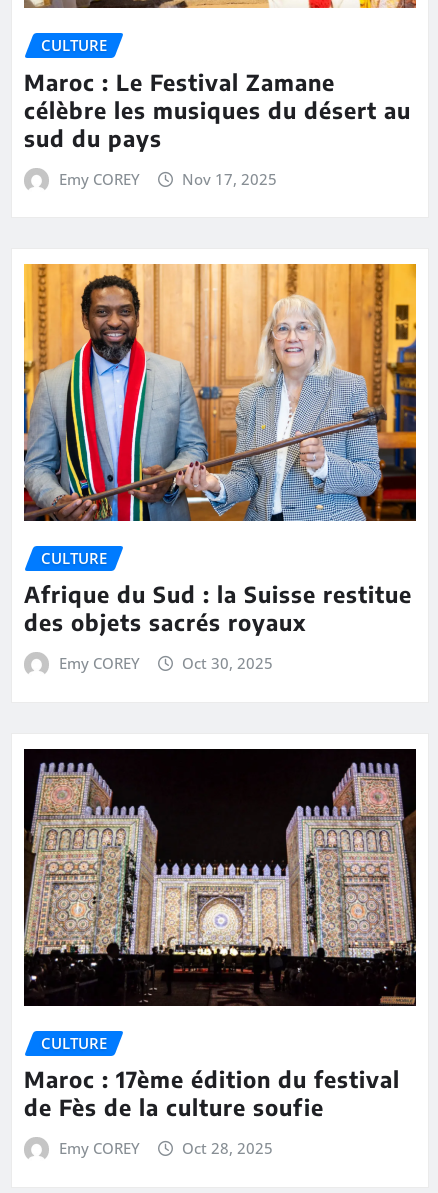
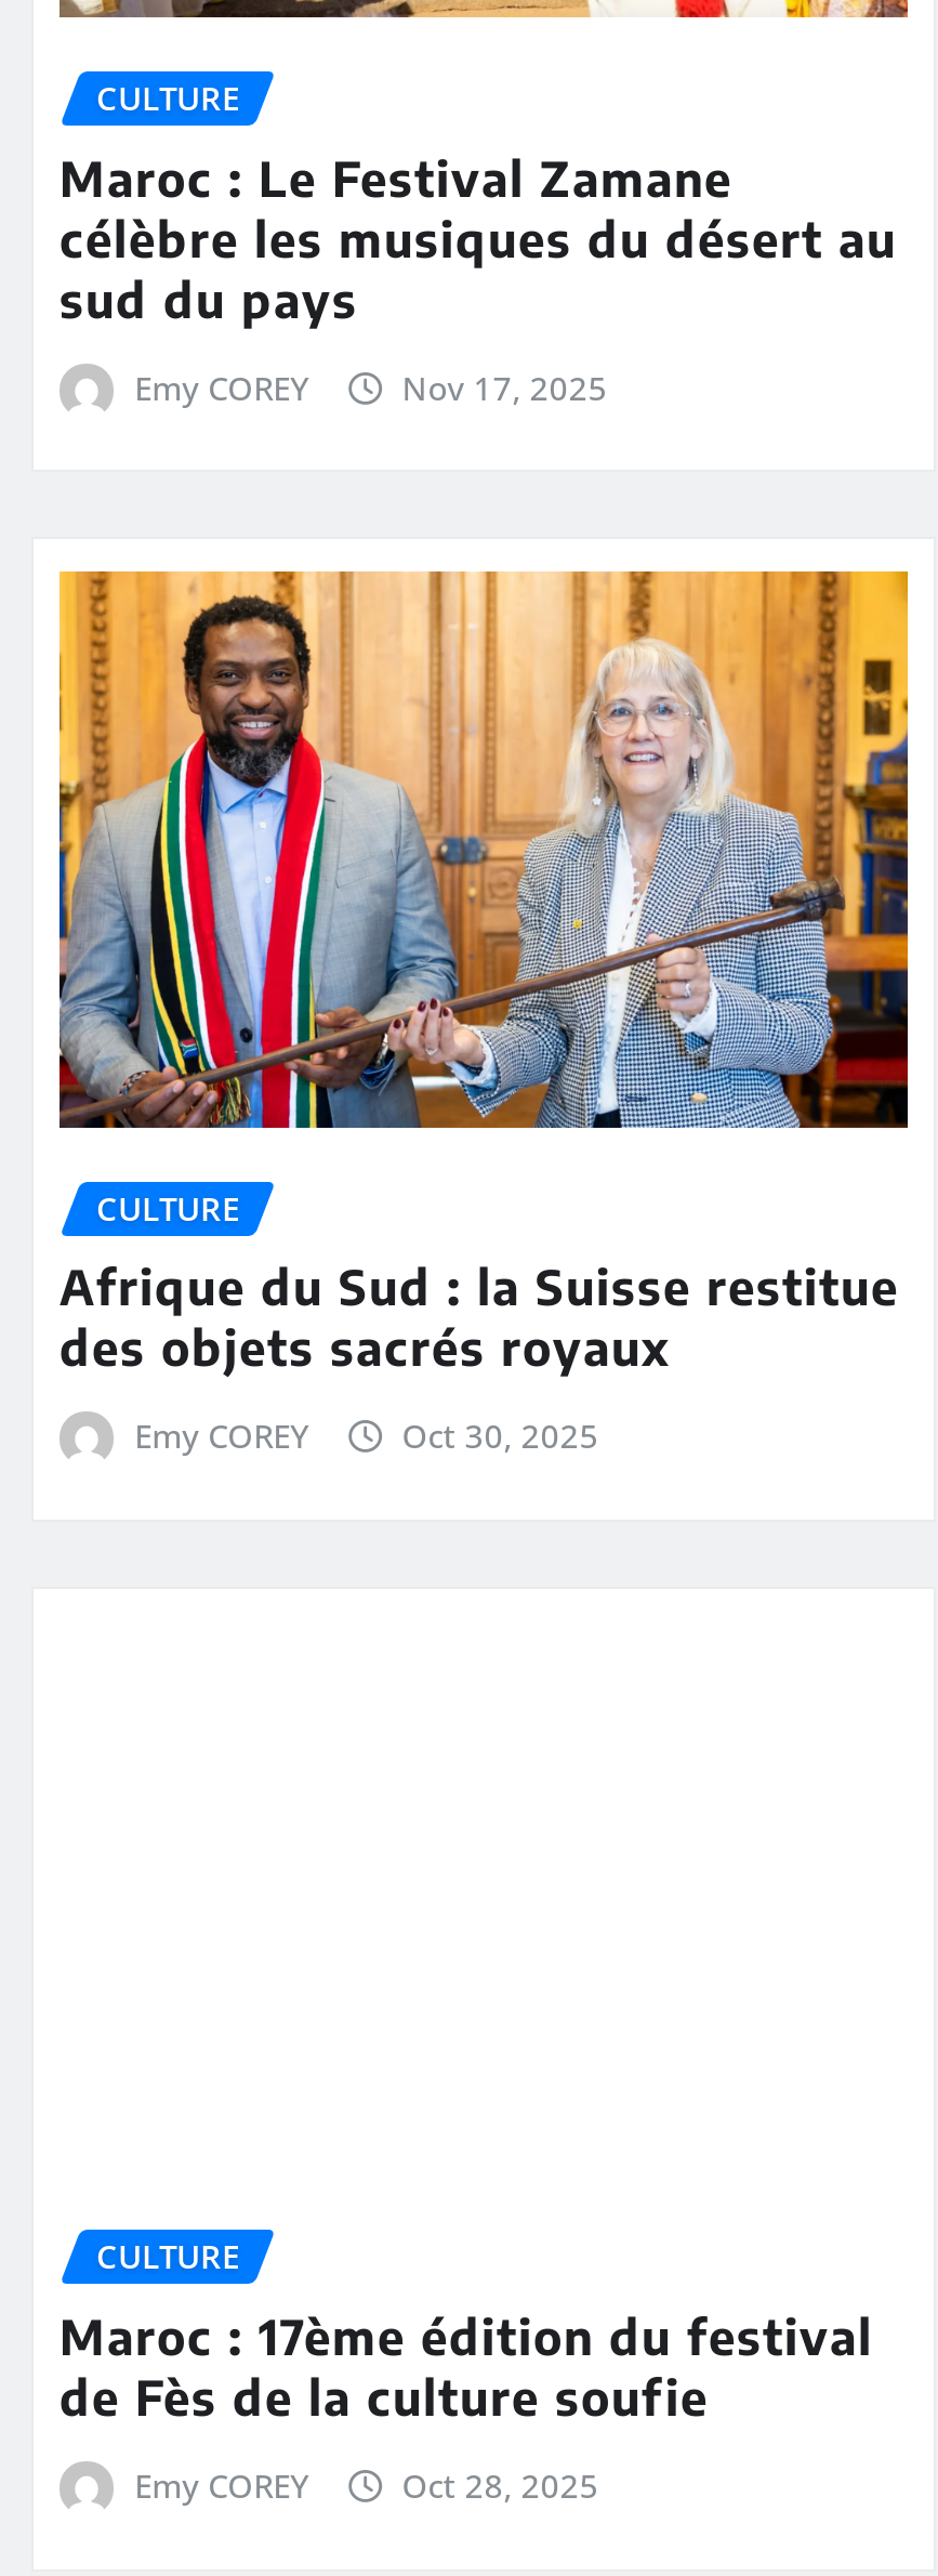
- [image]
